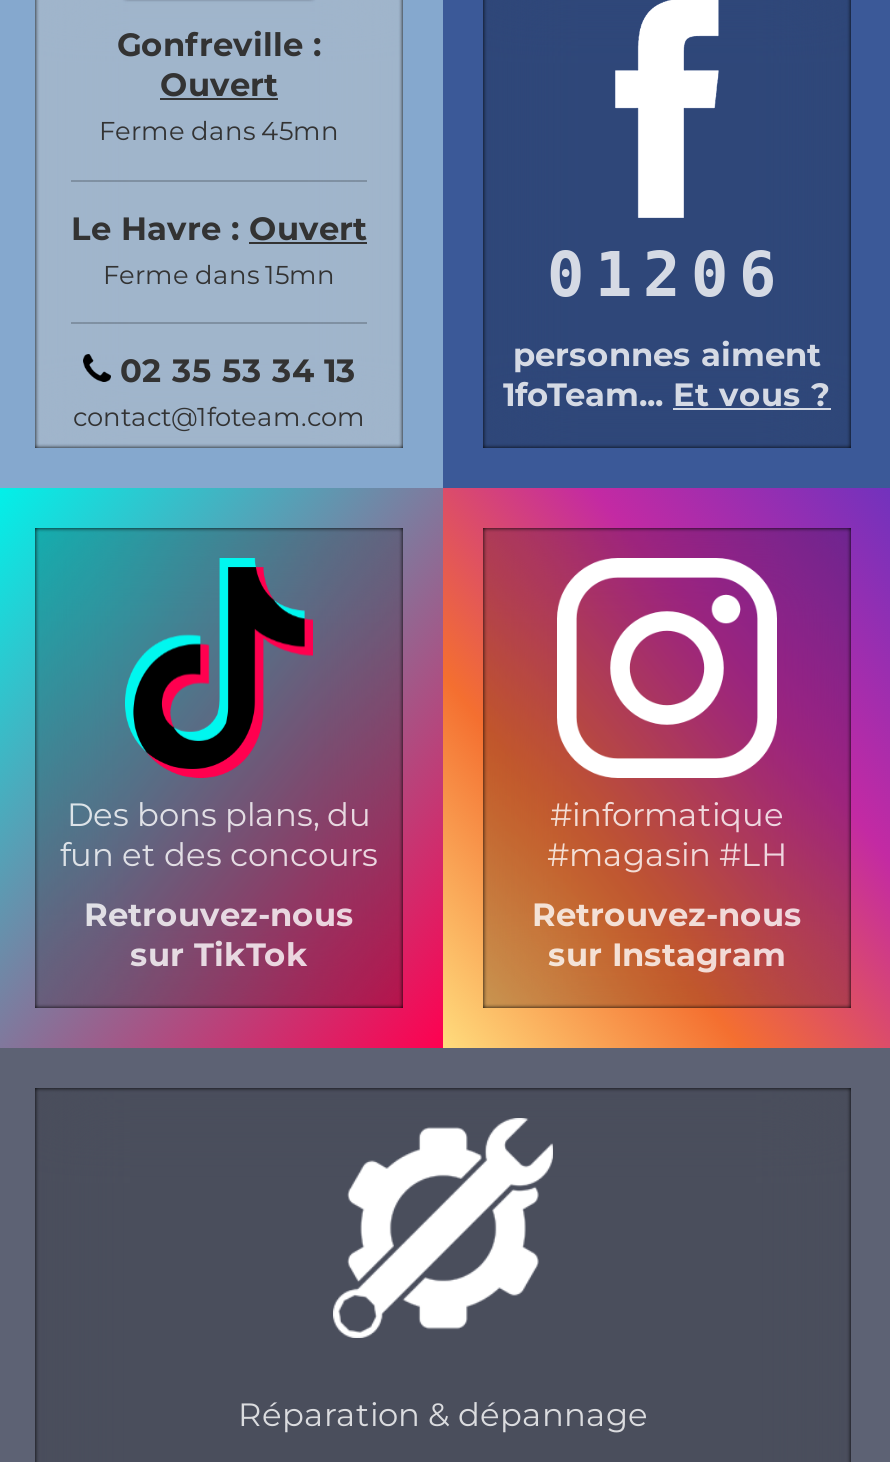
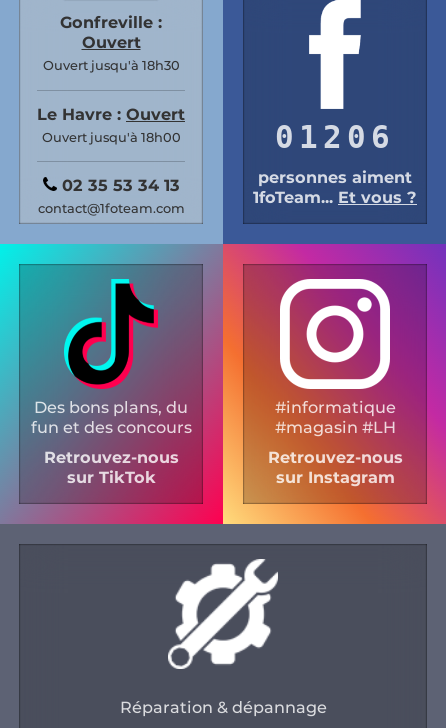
- Ferme dans 45mn
+ Ouvert jusqu'à 18h30

- Ferme dans 15mn
+ Ouvert jusqu'à 18h00
